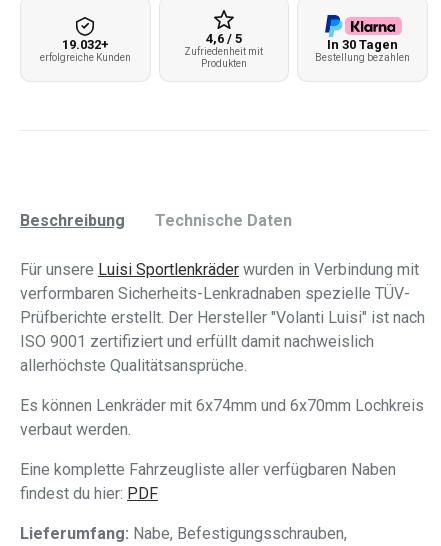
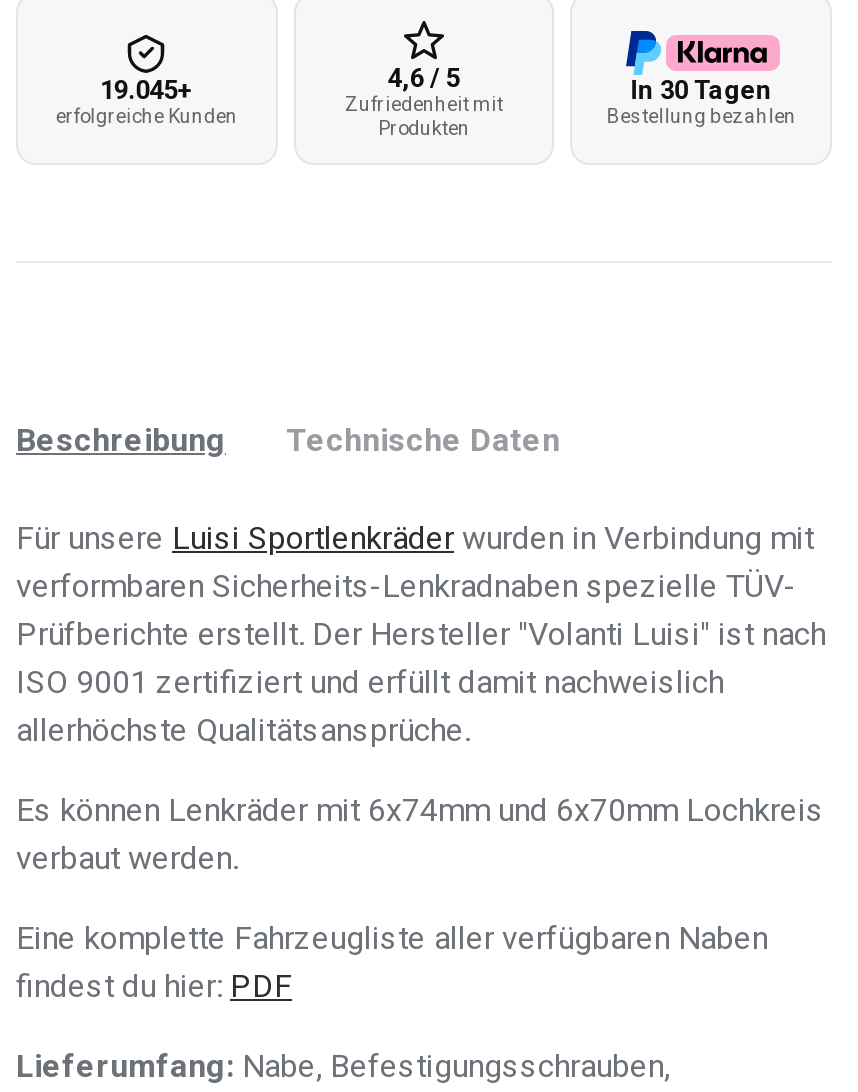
- 19.032+
+ 19.045+
